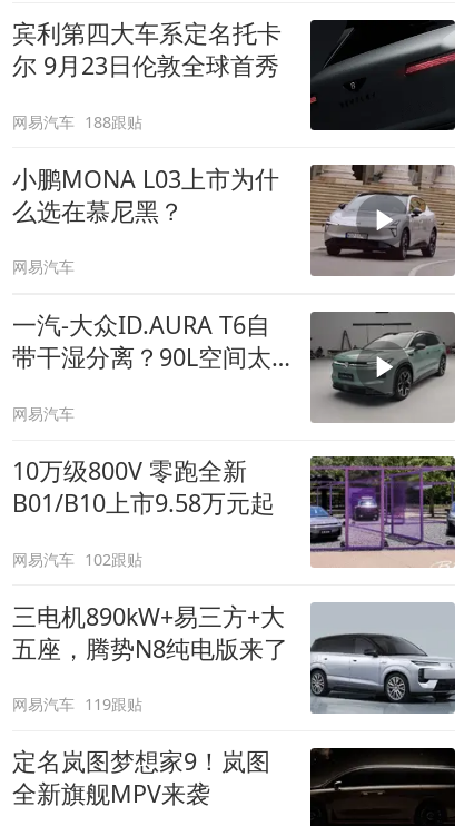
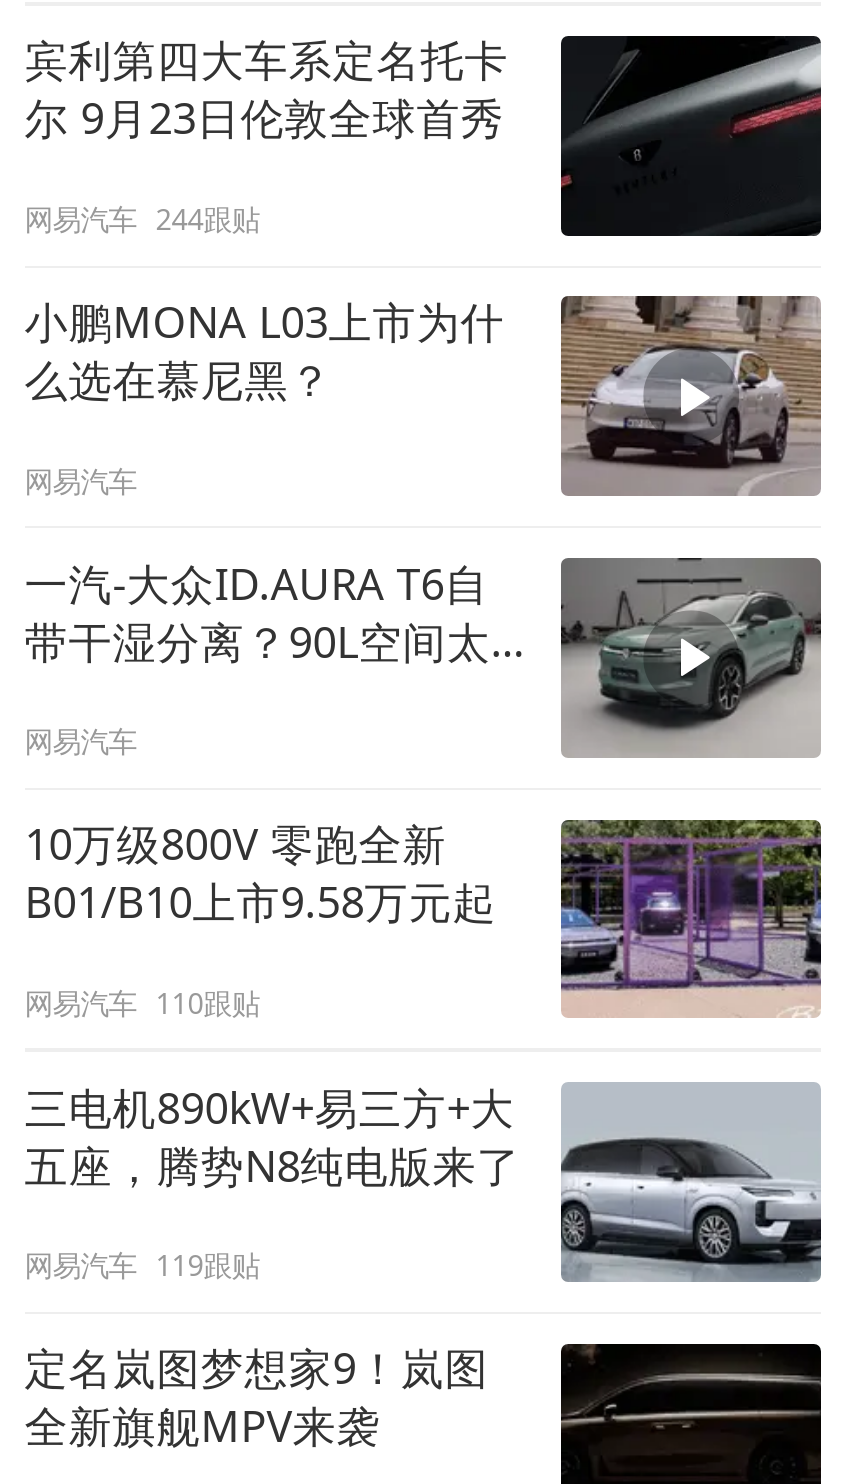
- 网易汽车 188跟贴
+ 网易汽车 244跟贴

- 网易汽车 102跟贴
+ 网易汽车 110跟贴
